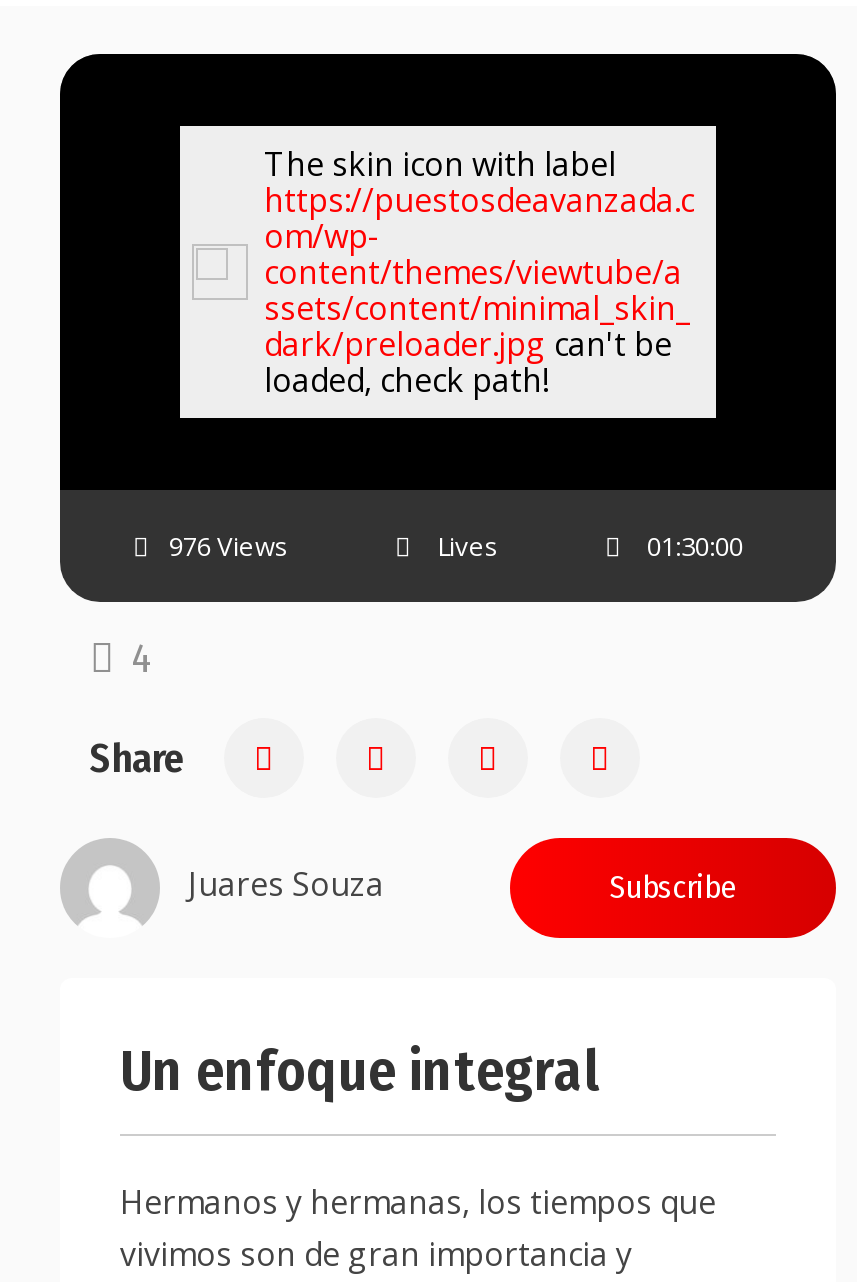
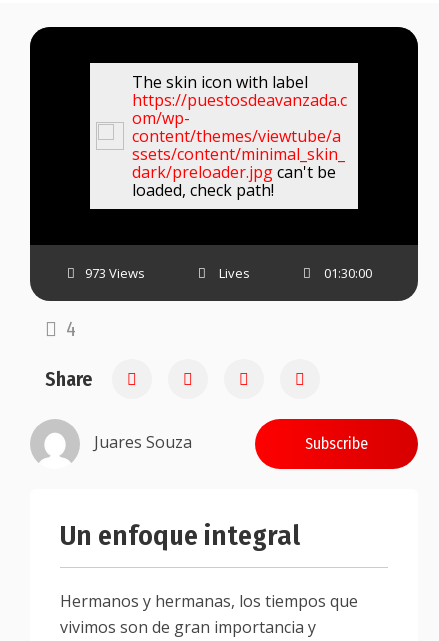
- 976 Views
+ 973 Views
